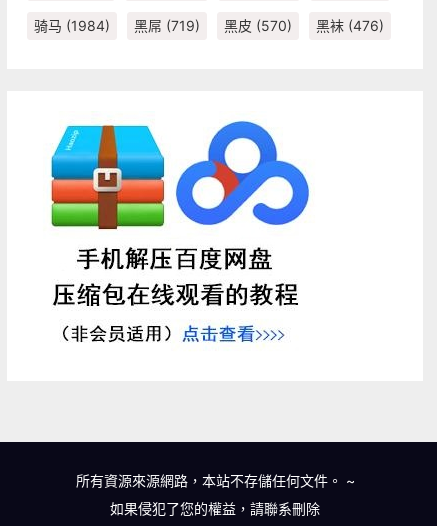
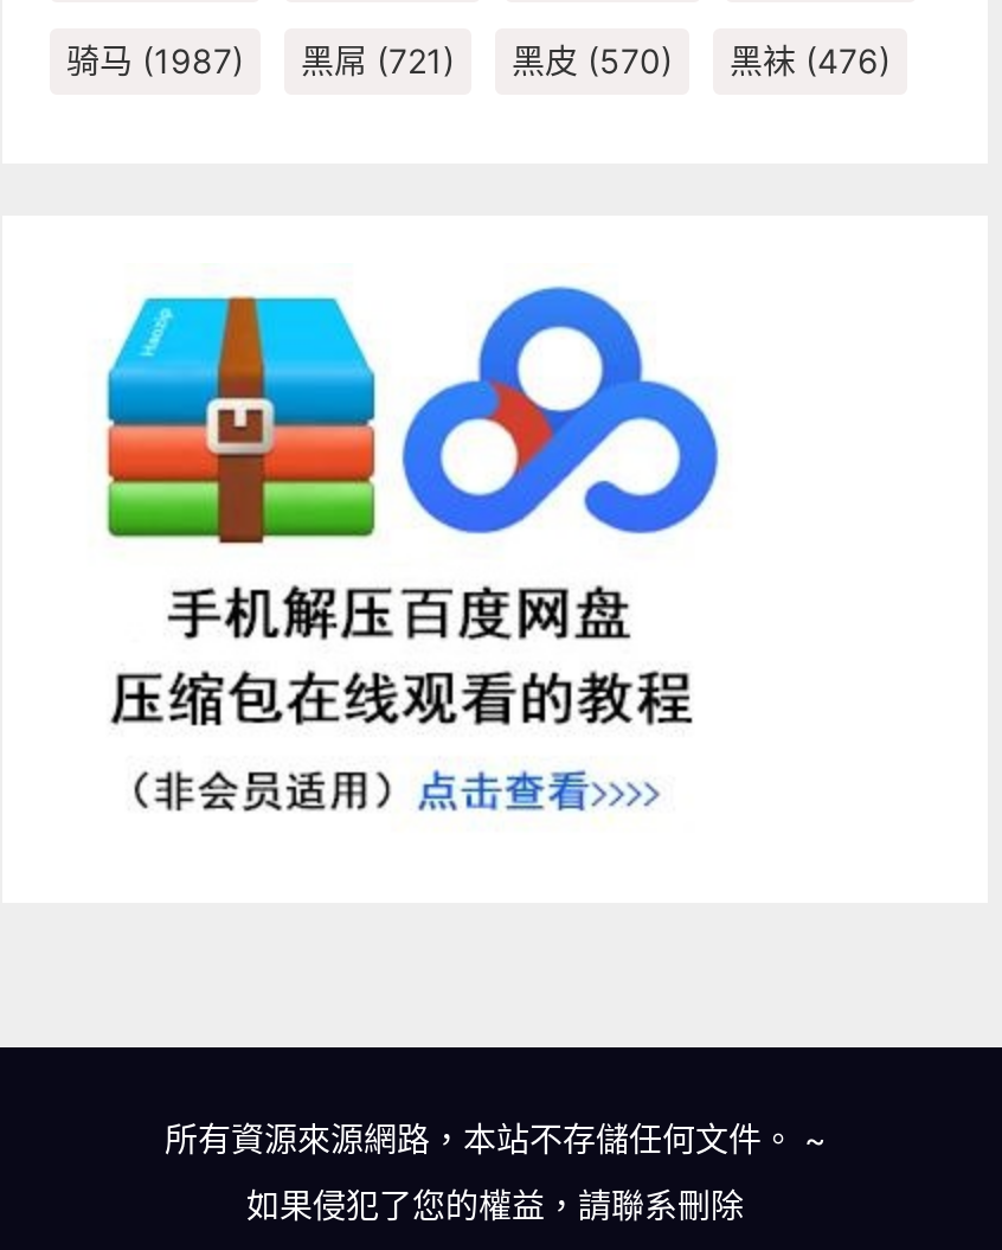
- 骑马(1984)
+ 骑马(1987)

- 黑屌(719)
+ 黑屌(721)
